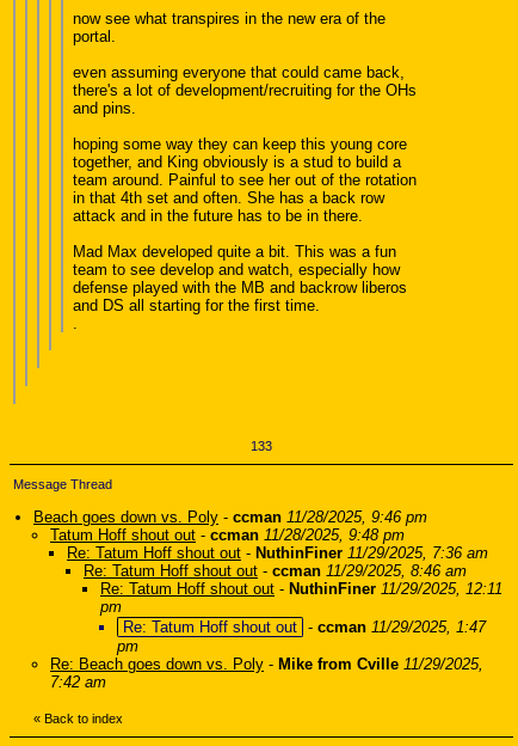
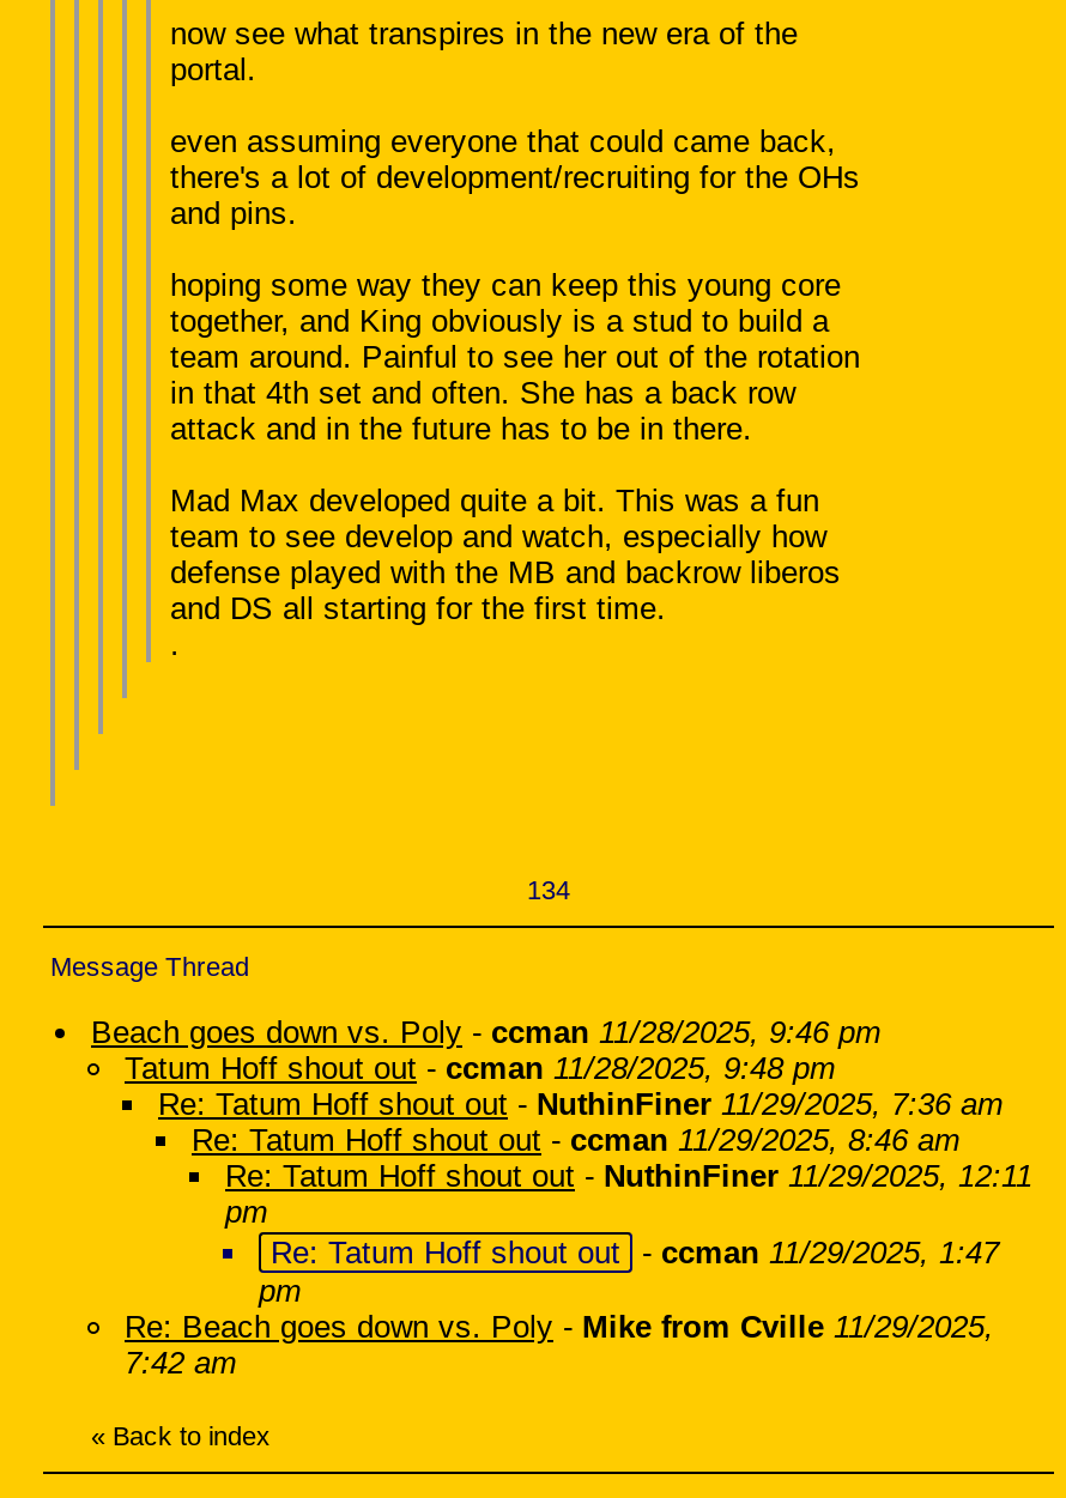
- 133
+ 134
